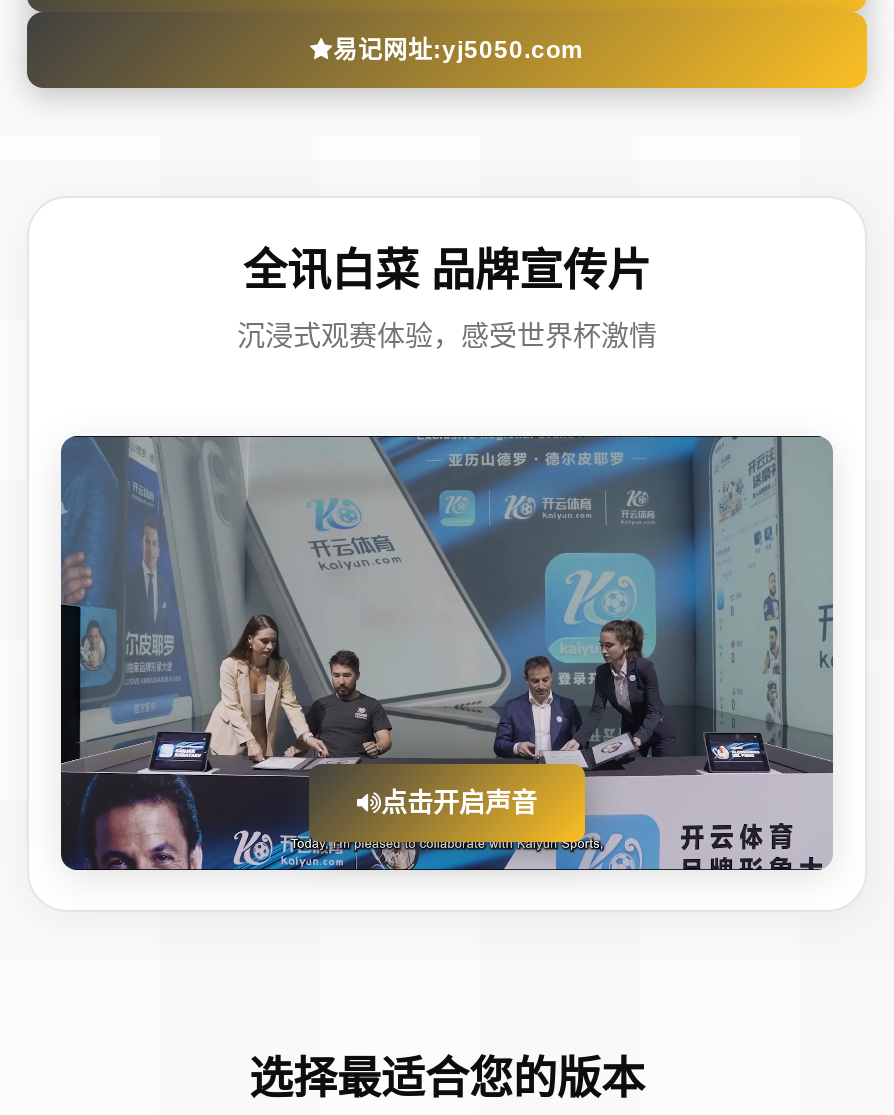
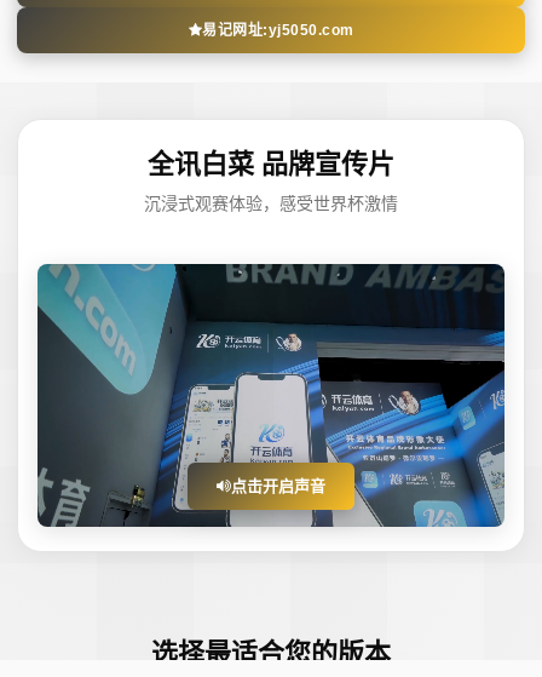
- [image]
+ [image]
